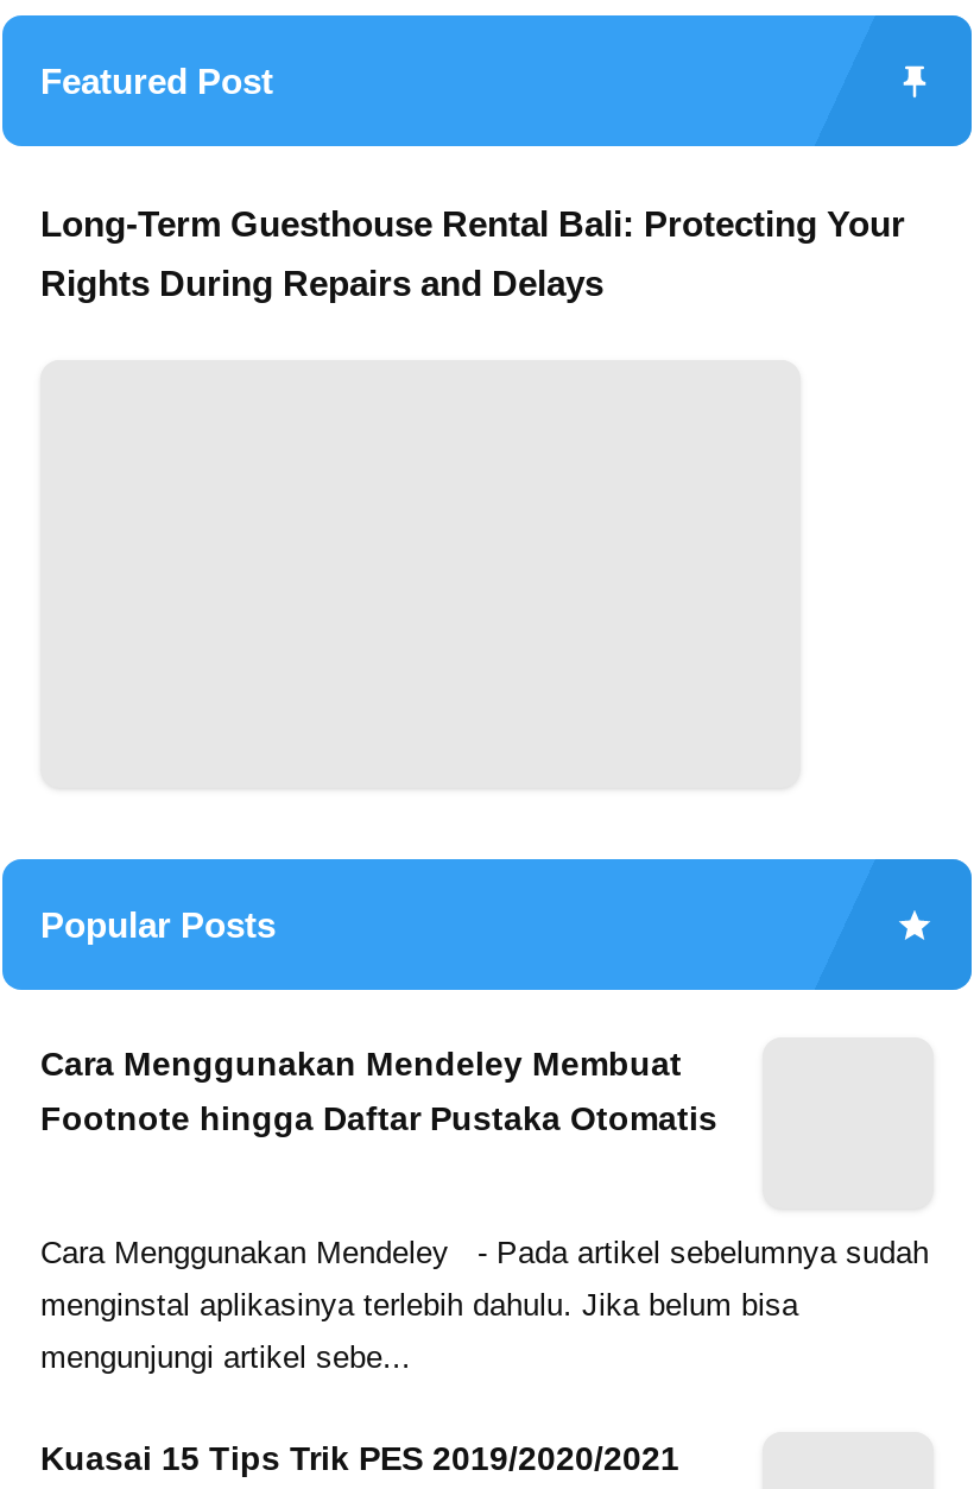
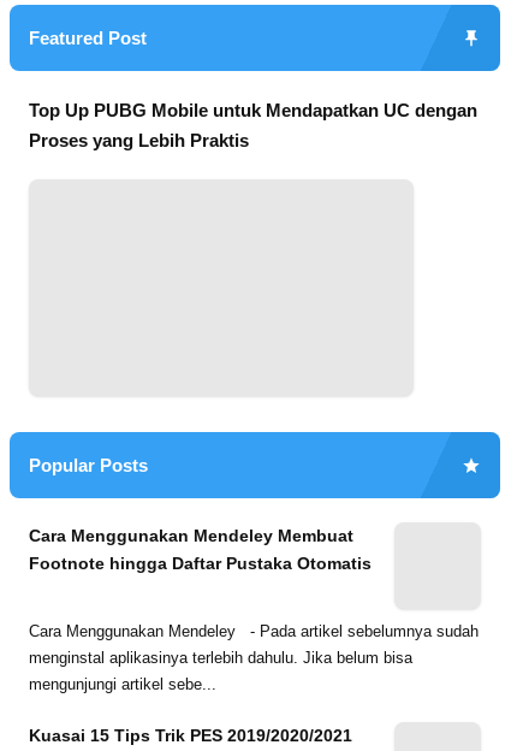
- Long-Term Guesthouse Rental Bali: Protecting Your
+ Top Up PUBG Mobile untuk Mendapatkan UC dengan

- Rights During Repairs and Delays
+ Proses yang Lebih Praktis
